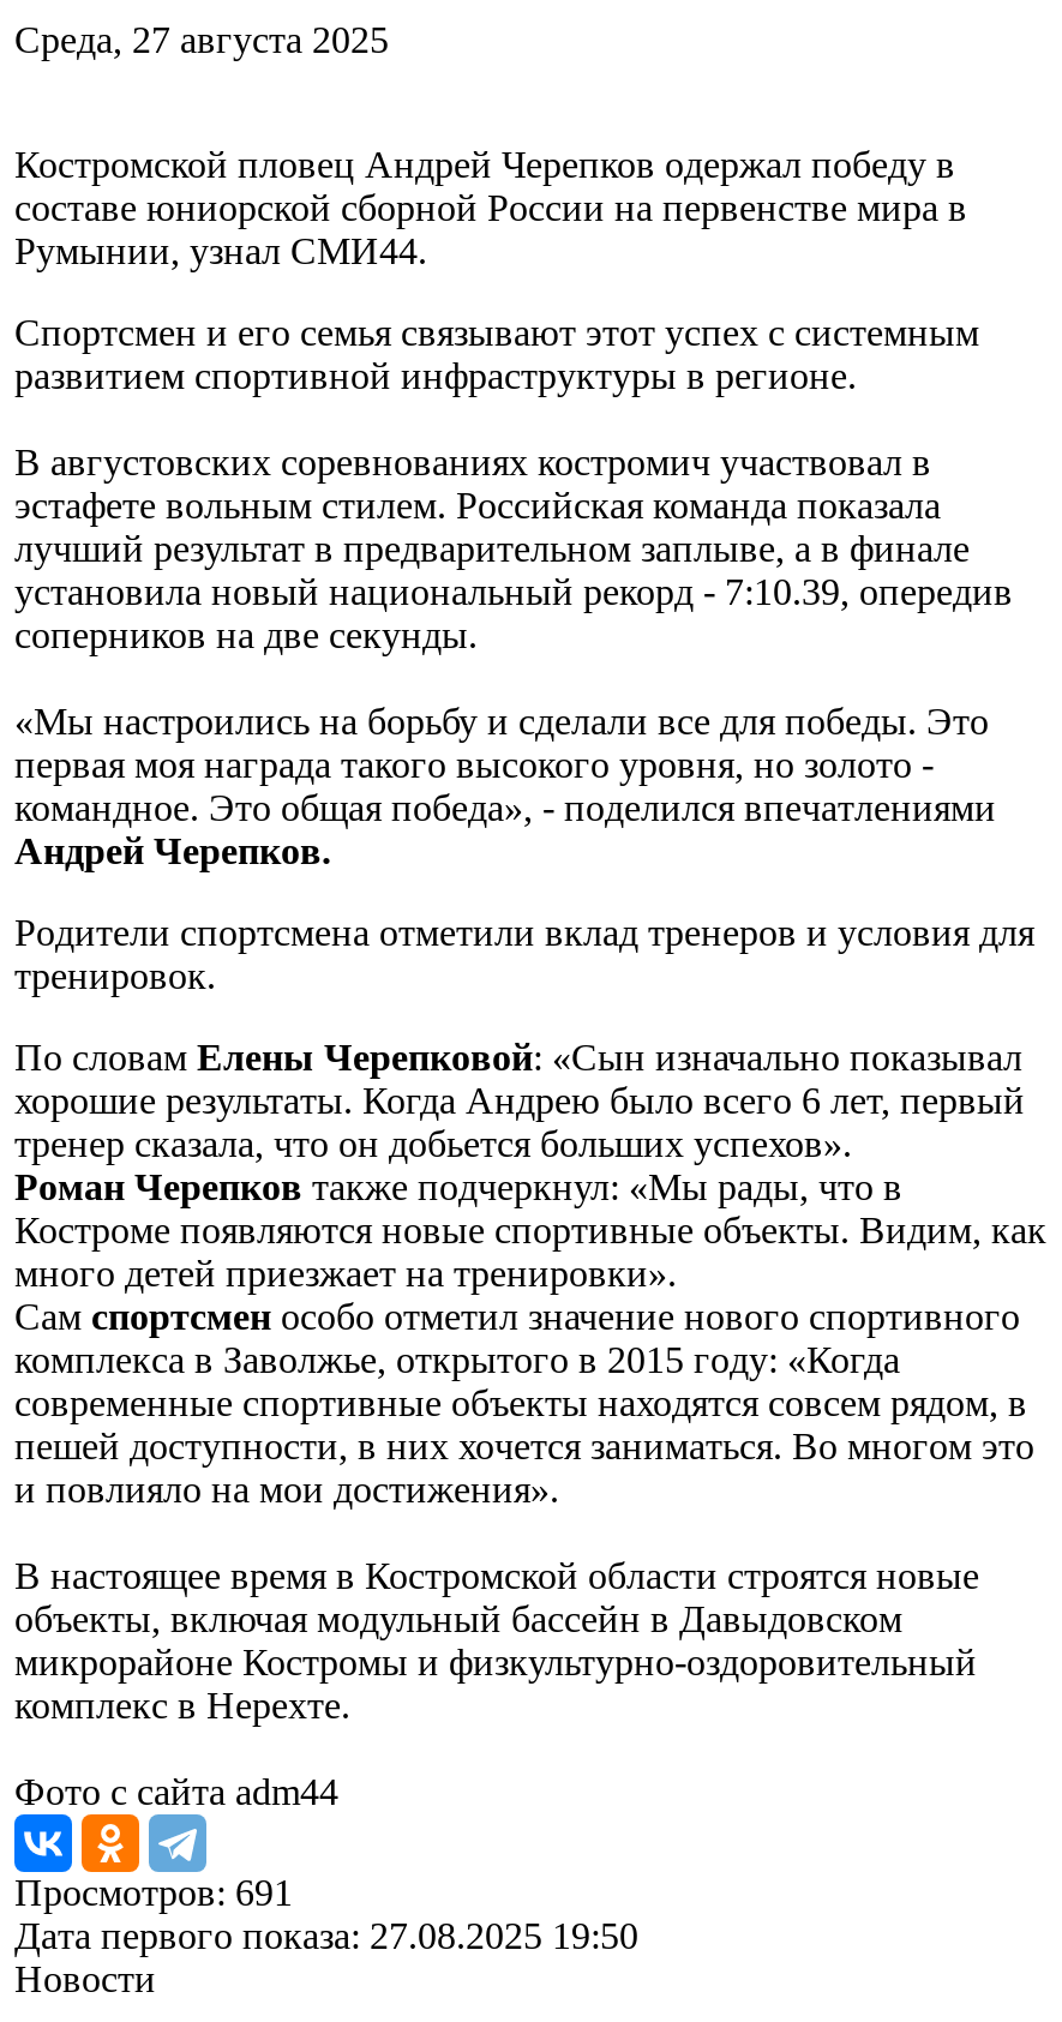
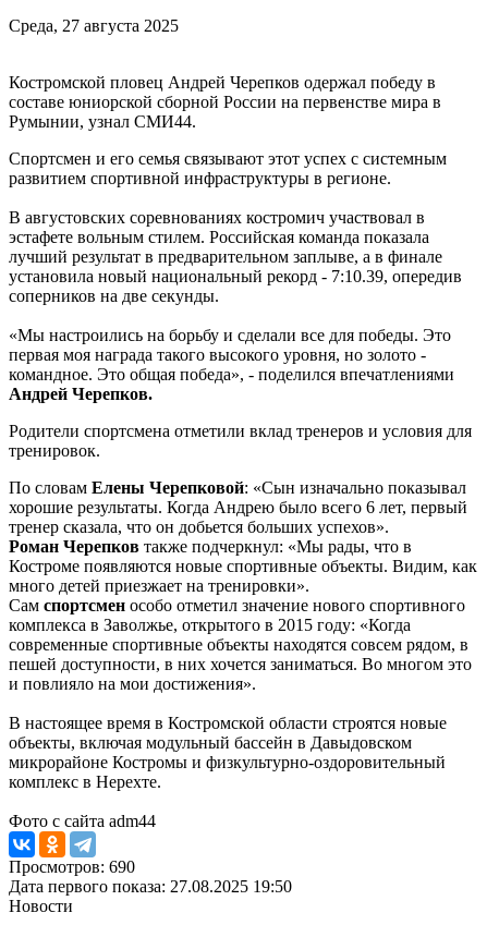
- Просмотров: 691
+ Просмотров: 690
